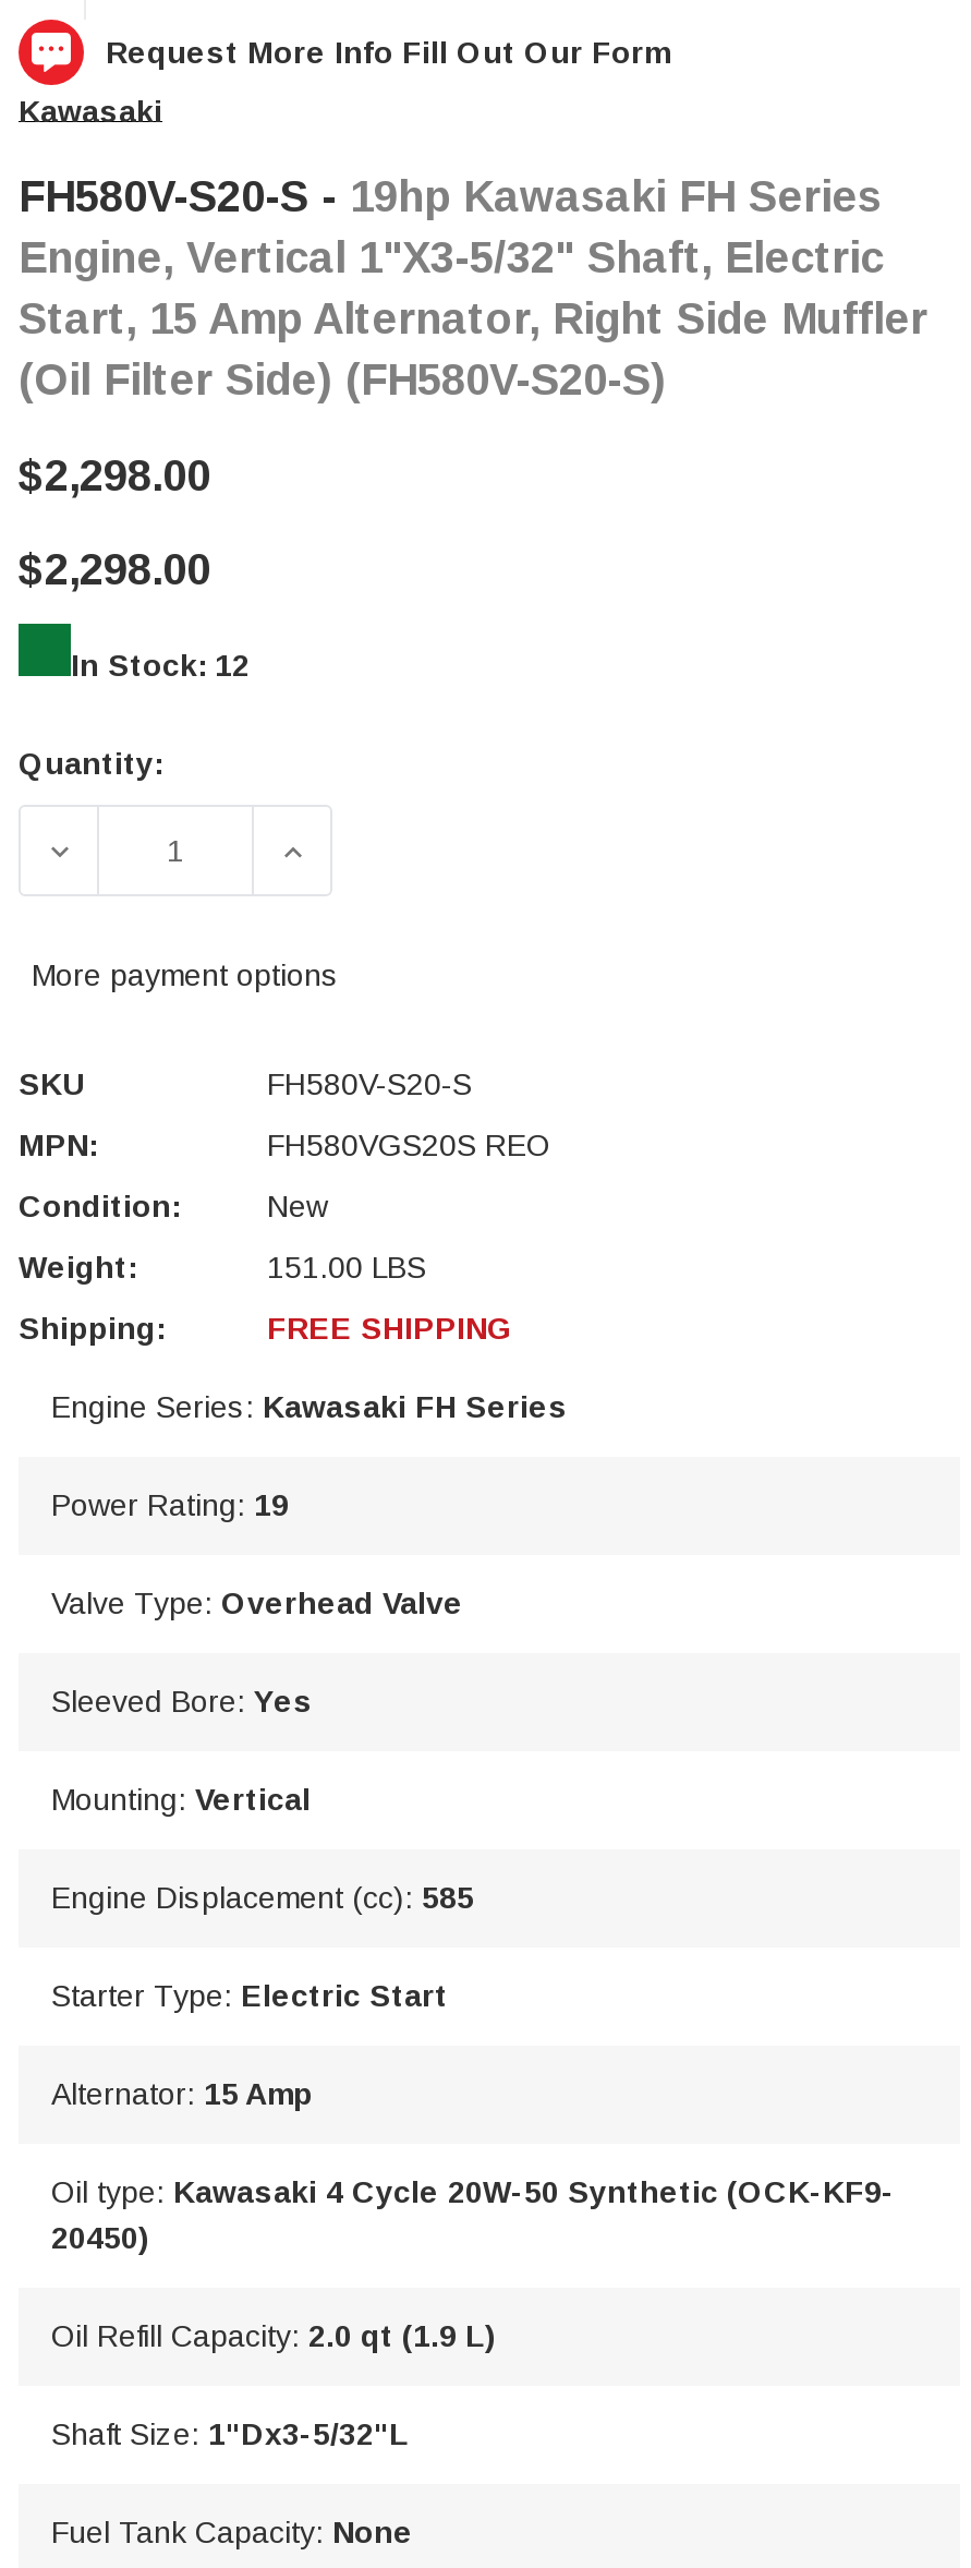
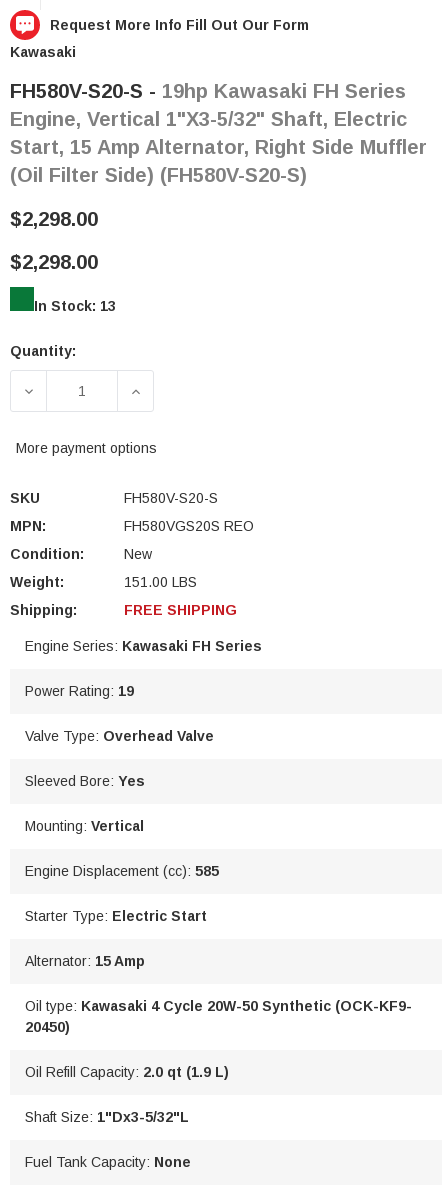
- In Stock: 12
+ In Stock: 13
